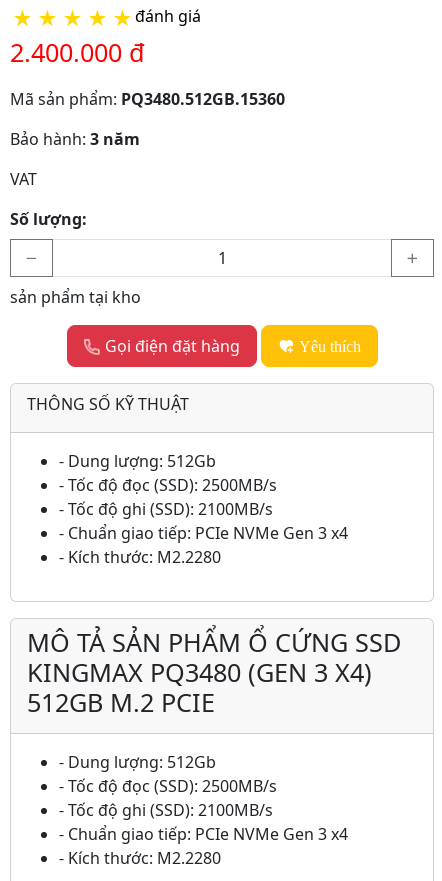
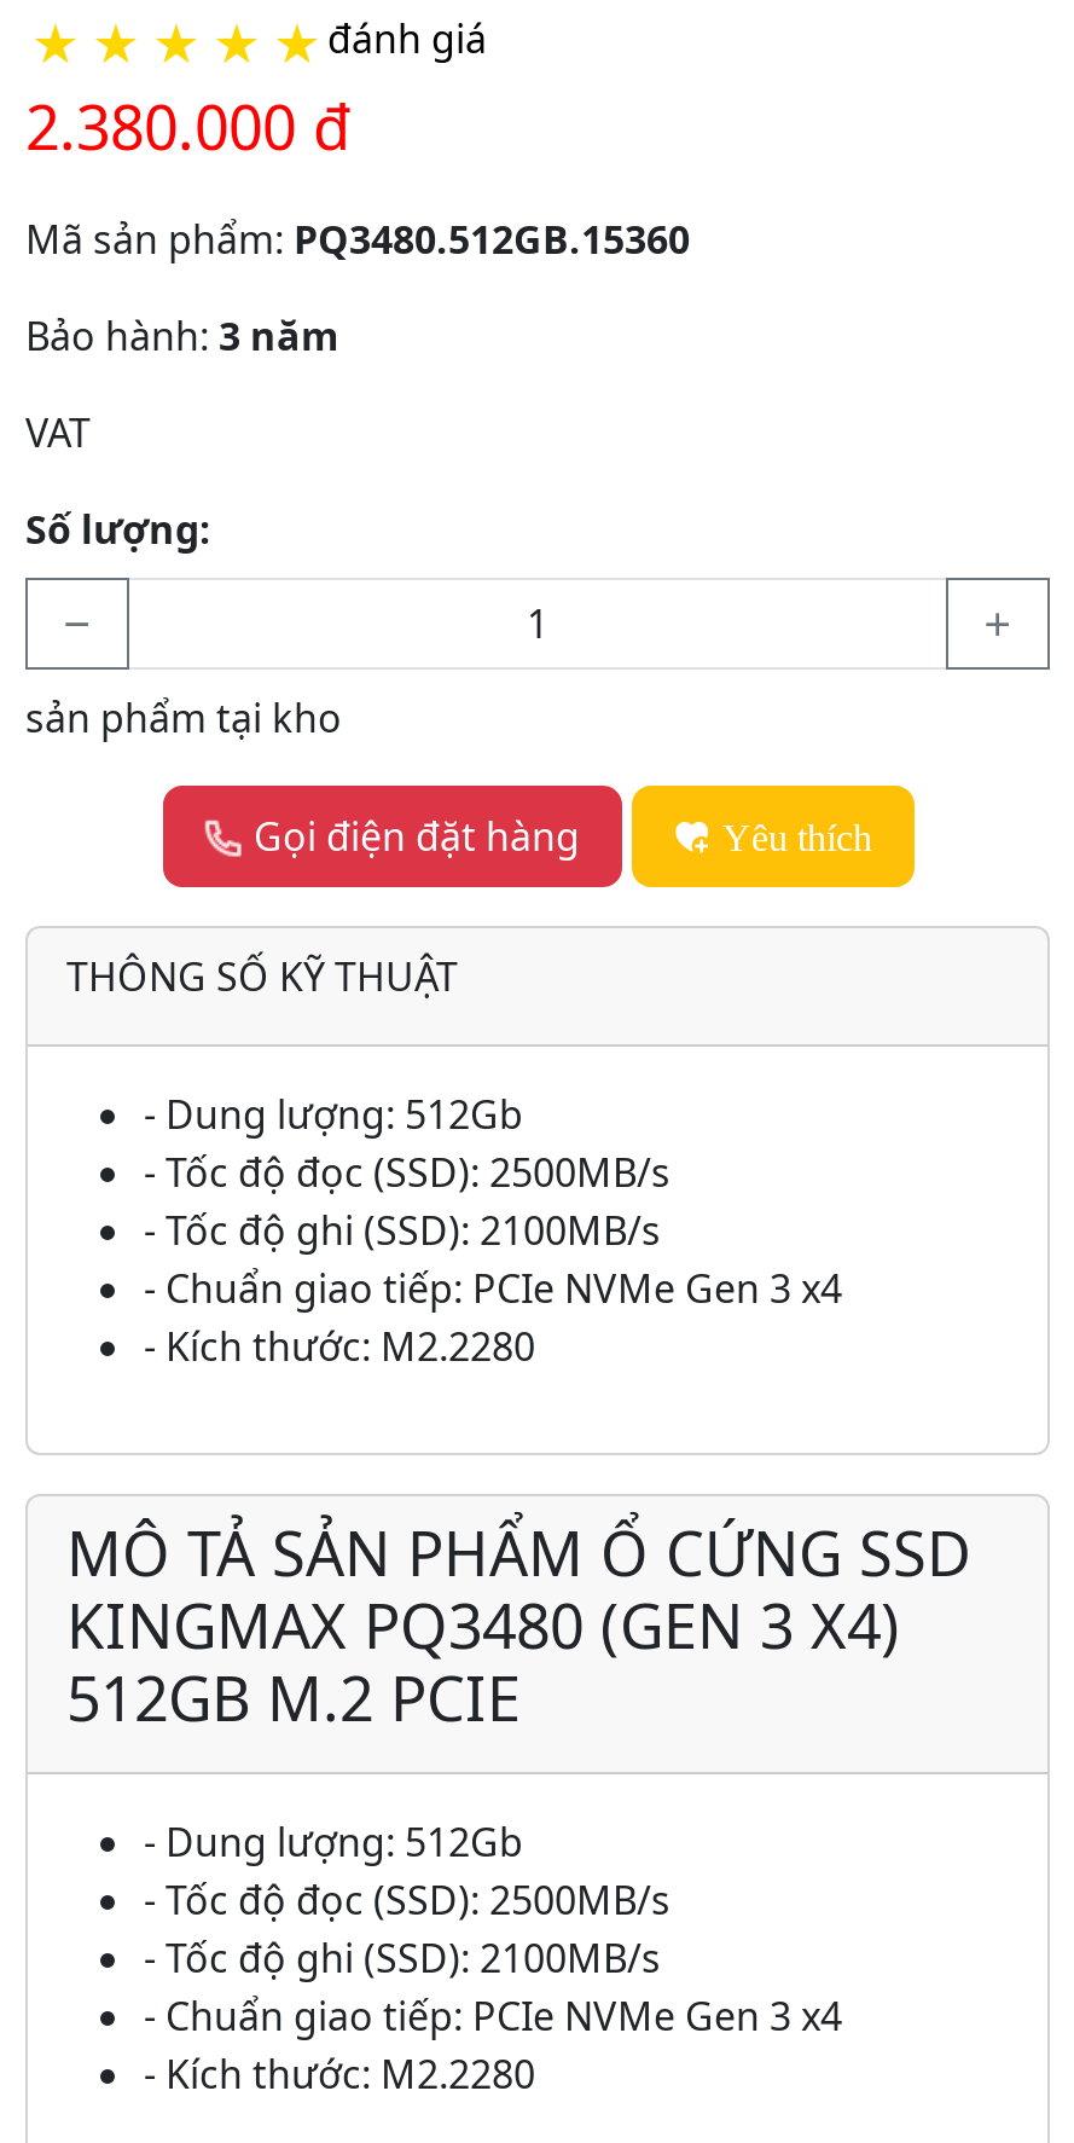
- 2.400.000 đ
+ 2.380.000 đ
